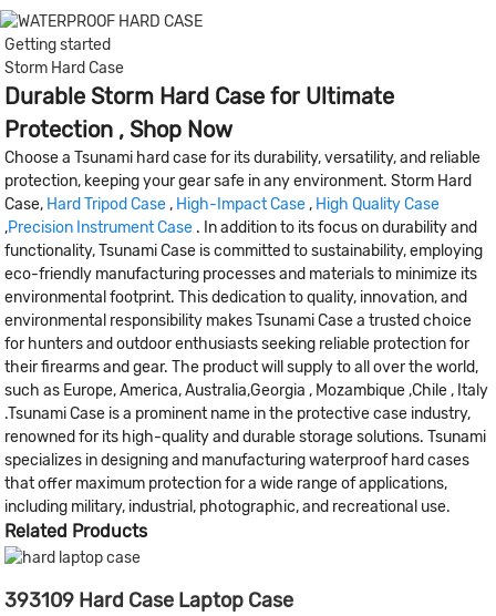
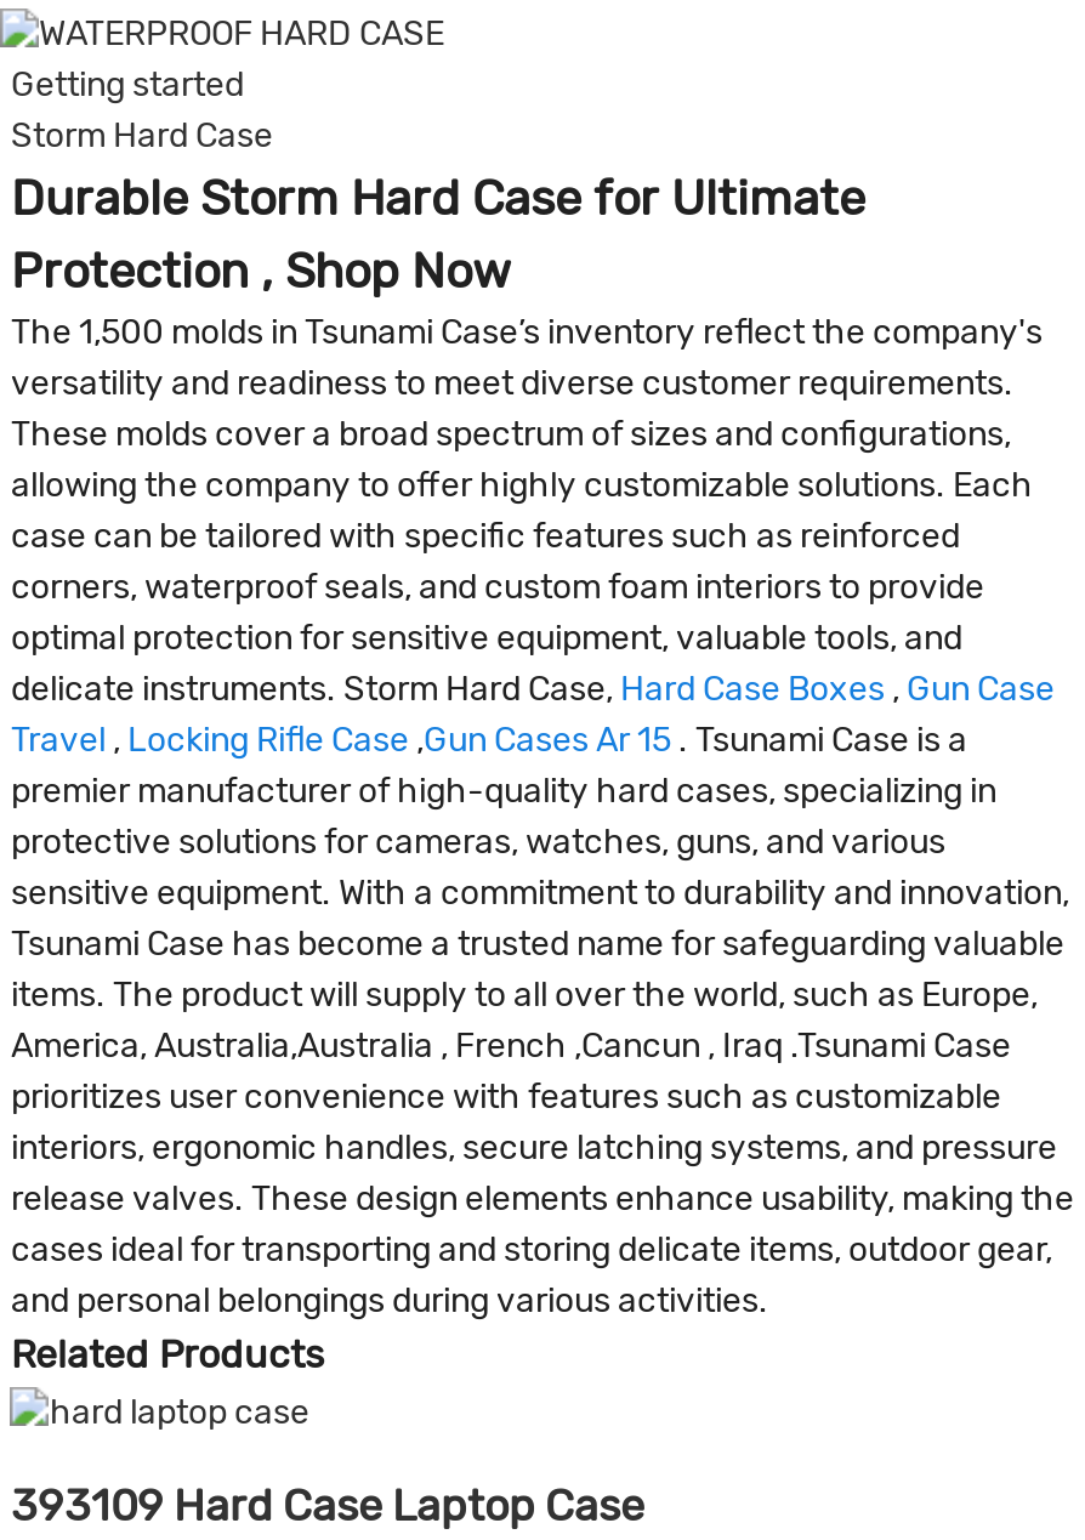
- Choose a Tsunami hard case for its durability, versatility, and reliable
- protection, keeping your gear safe in any environment. Storm Hard
- Case, Hard Tripod Case, High-Impact Case, High Quality Case
- ,Precision Instrument Case. In addition to its focus on durability and
- functionality, Tsunami Case is committed to sustainability, employing
- eco-friendly manufacturing processes and materials to minimize its
- environmental footprint. This dedication to quality, innovation, and
- environmental responsibility makes Tsunami Case a trusted choice
- for hunters and outdoor enthusiasts seeking reliable protection for
- their firearms and gear. The product will supply to all over the world,
- such as Europe, America, Australia,Georgia , Mozambique ,Chile , Italy
- .Tsunami Case is a prominent name in the protective case industry,
- renowned for its high-quality and durable storage solutions. Tsunami
- specializes in designing and manufacturing waterproof hard cases
- that offer maximum protection for a wide range of applications,
- including military, industrial, photographic, and recreational use.
+ The 1,500 molds in Tsunami Case’s inventory reflect the company's
+ versatility and readiness to meet diverse customer requirements.
+ These molds cover a broad spectrum of sizes and configurations,
+ allowing the company to offer highly customizable solutions. Each
+ case can be tailored with specific features such as reinforced
+ corners, waterproof seals, and custom foam interiors to provide
+ optimal protection for sensitive equipment, valuable tools, and
+ delicate instruments. Storm Hard Case, Hard Case Boxes, Gun Case
+ Travel, Locking Rifle Case, Gun Cases Ar 15. Tsunami Case is a
+ premier manufacturer of high-quality hard cases, specializing in
+ protective solutions for cameras, watches, guns, and various
+ sensitive equipment. With a commitment to durability and innovation,
+ Tsunami Case has become a trusted name for safeguarding valuable
+ items. The product will supply to all over the world, such as Europe,
+ America, Australia,Australia , French ,Cancun , Iraq .Tsunami Case
+ prioritizes user convenience with features such as customizable
+ interiors, ergonomic handles, secure latching systems, and pressure
+ release valves. These design elements enhance usability, making the
+ cases ideal for transporting and storing delicate items, outdoor gear,
+ and personal belongings during various activities.
